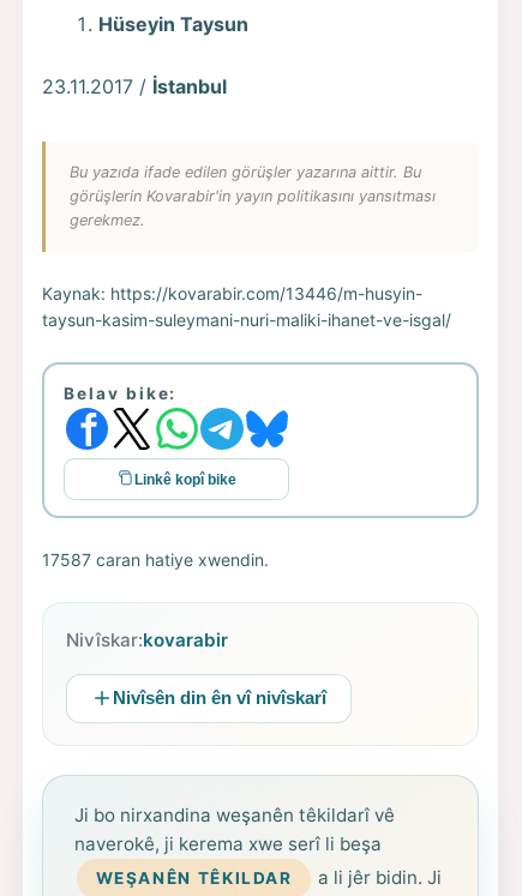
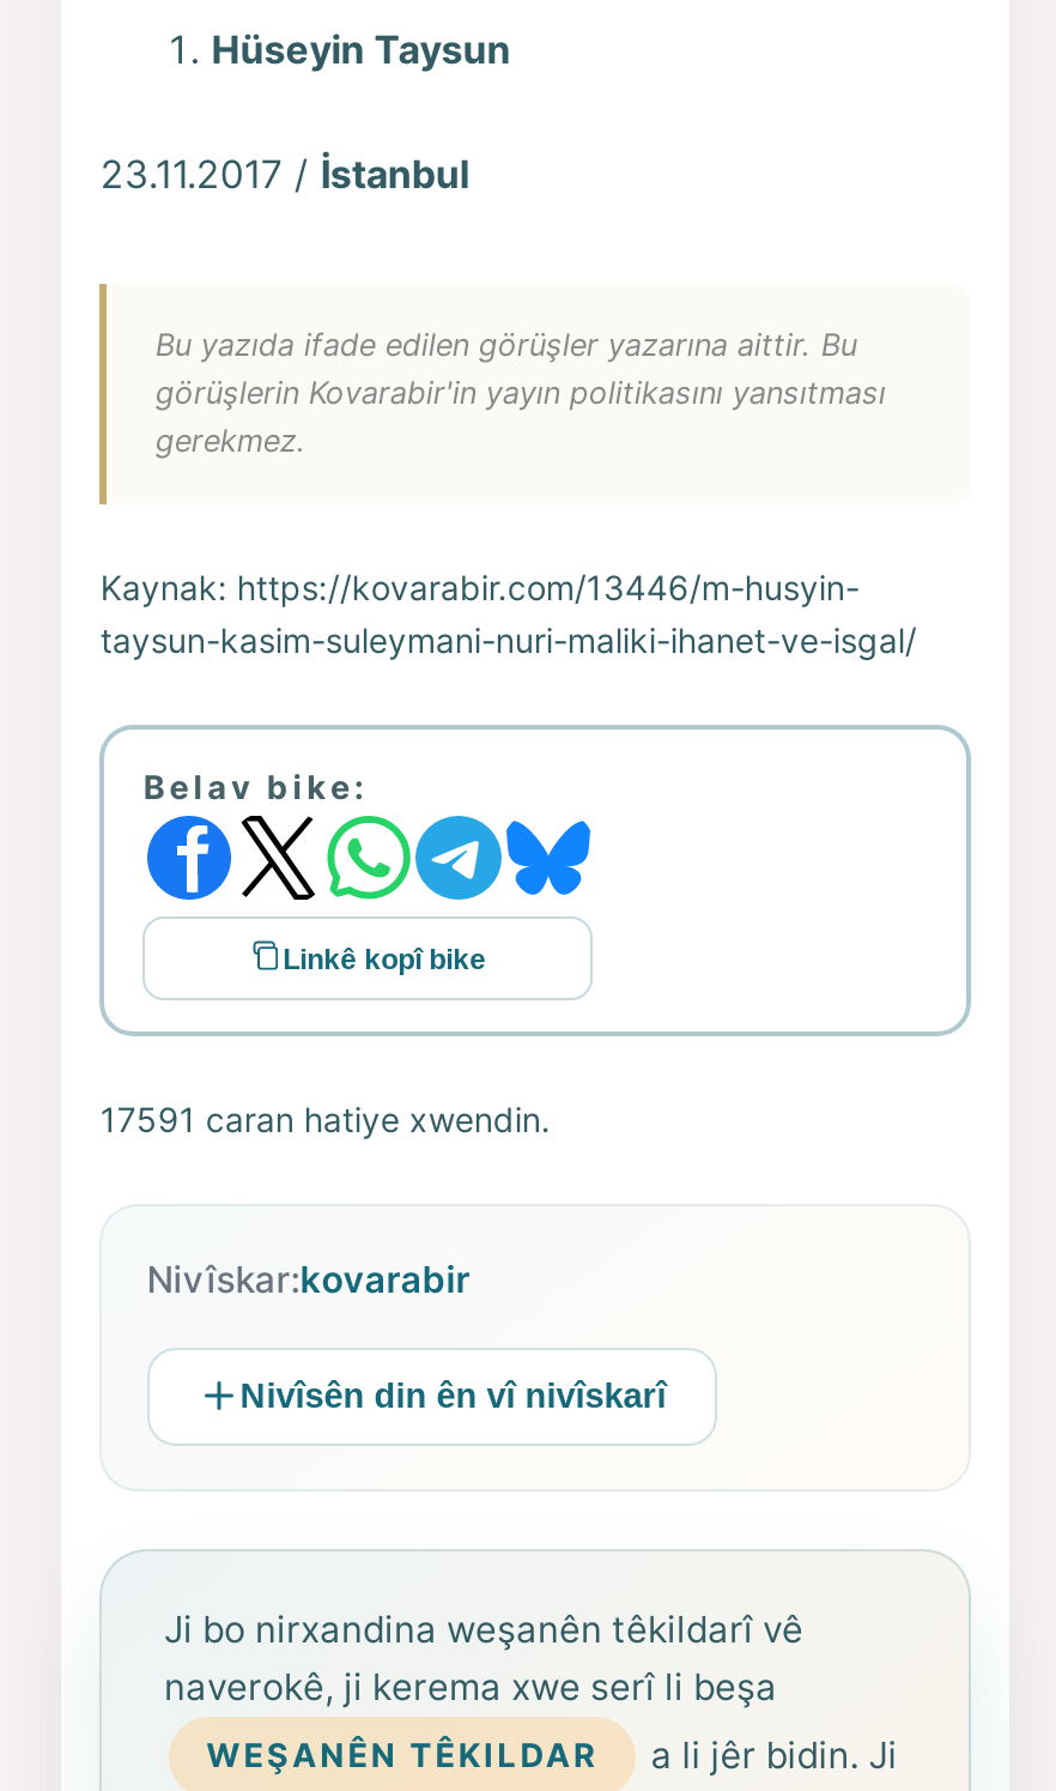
- 17587 caran hatiye xwendin.
+ 17591 caran hatiye xwendin.
